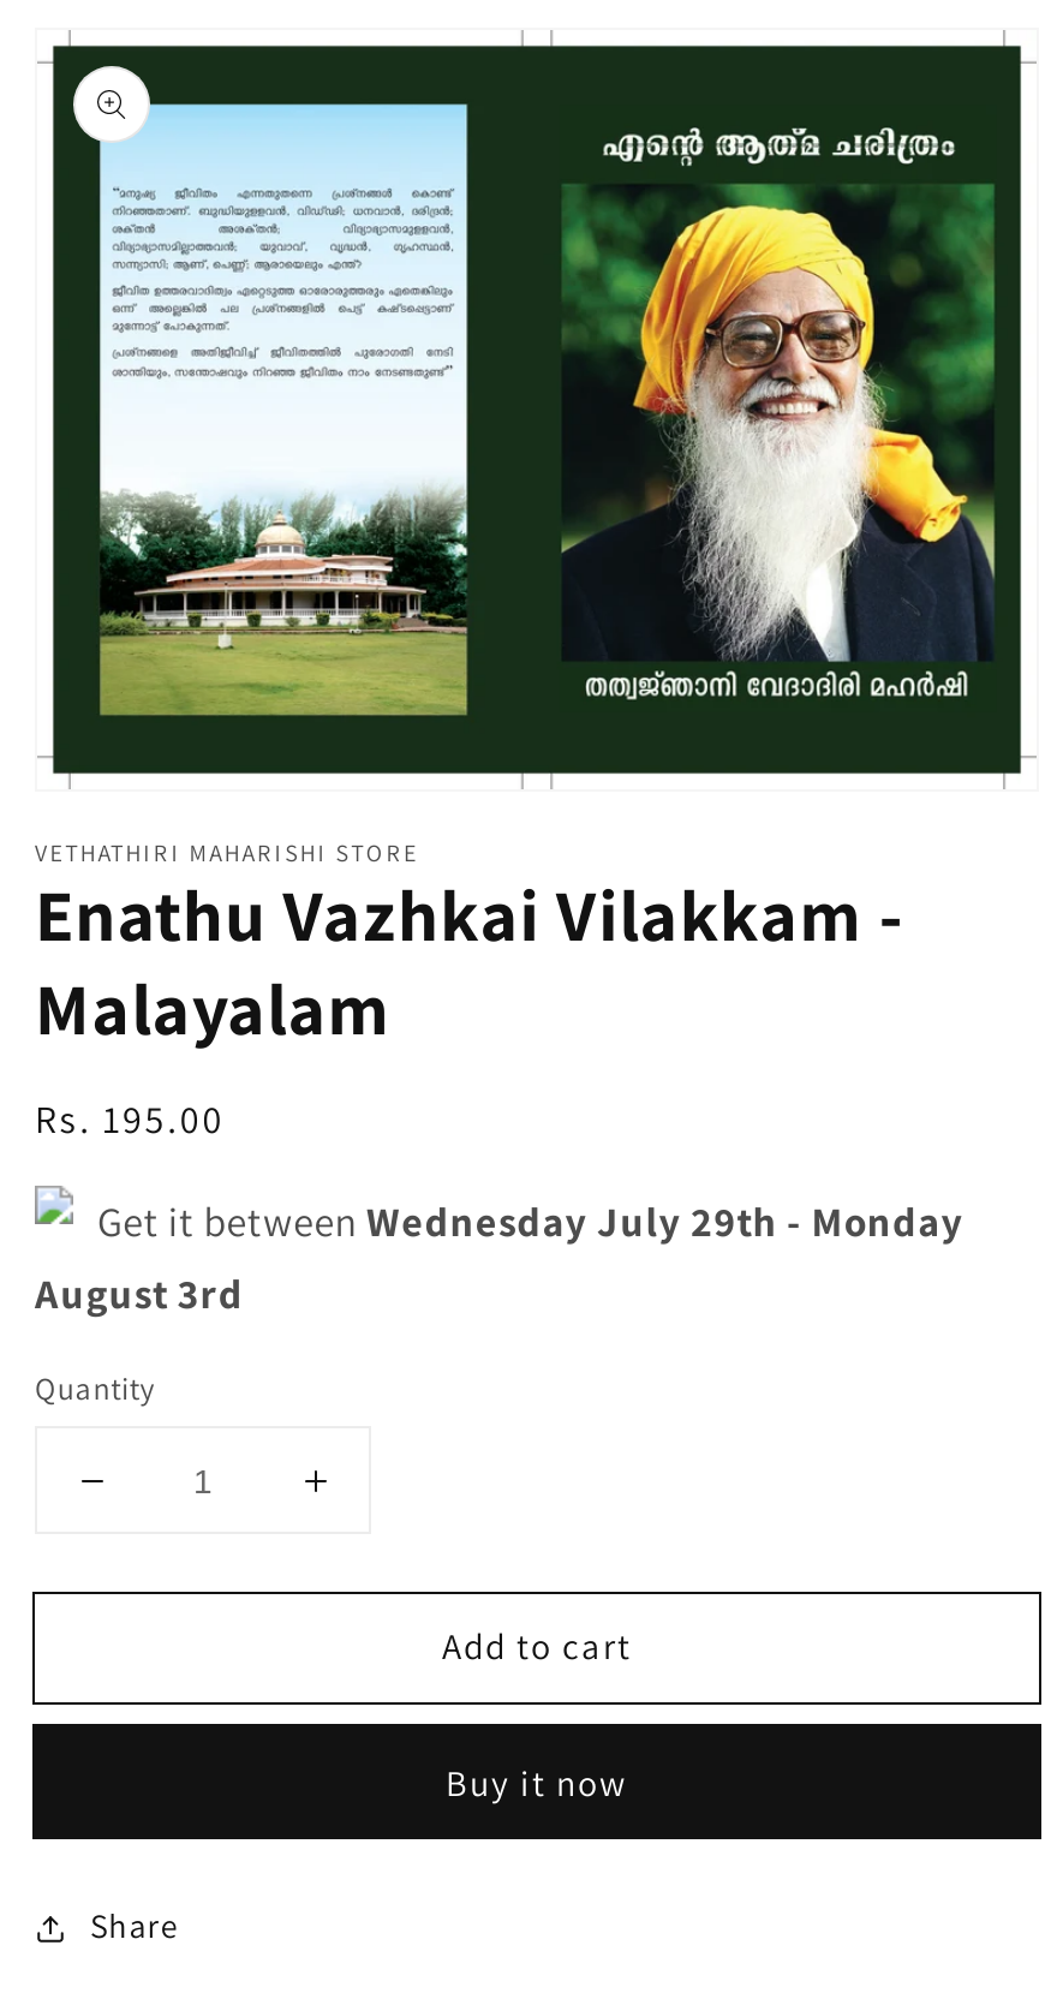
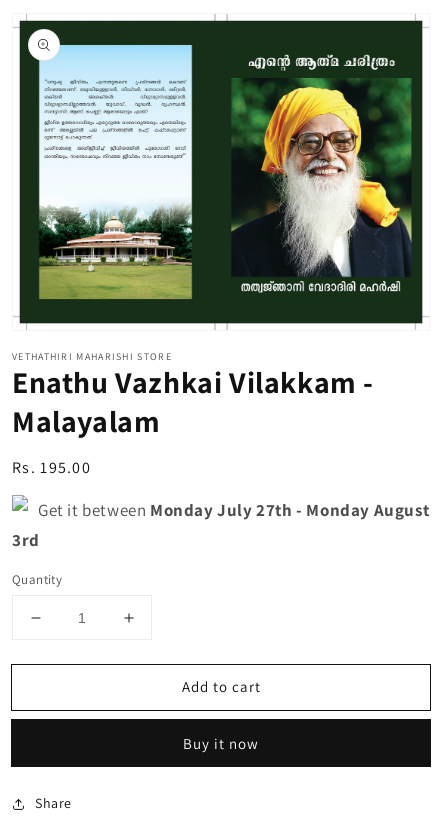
- Get it between Wednesday July 29th - Monday
- August 3rd
+ Get it between Monday July 27th - Monday August
+ 3rd
